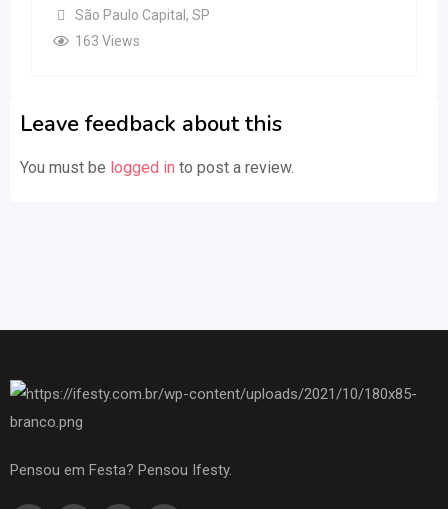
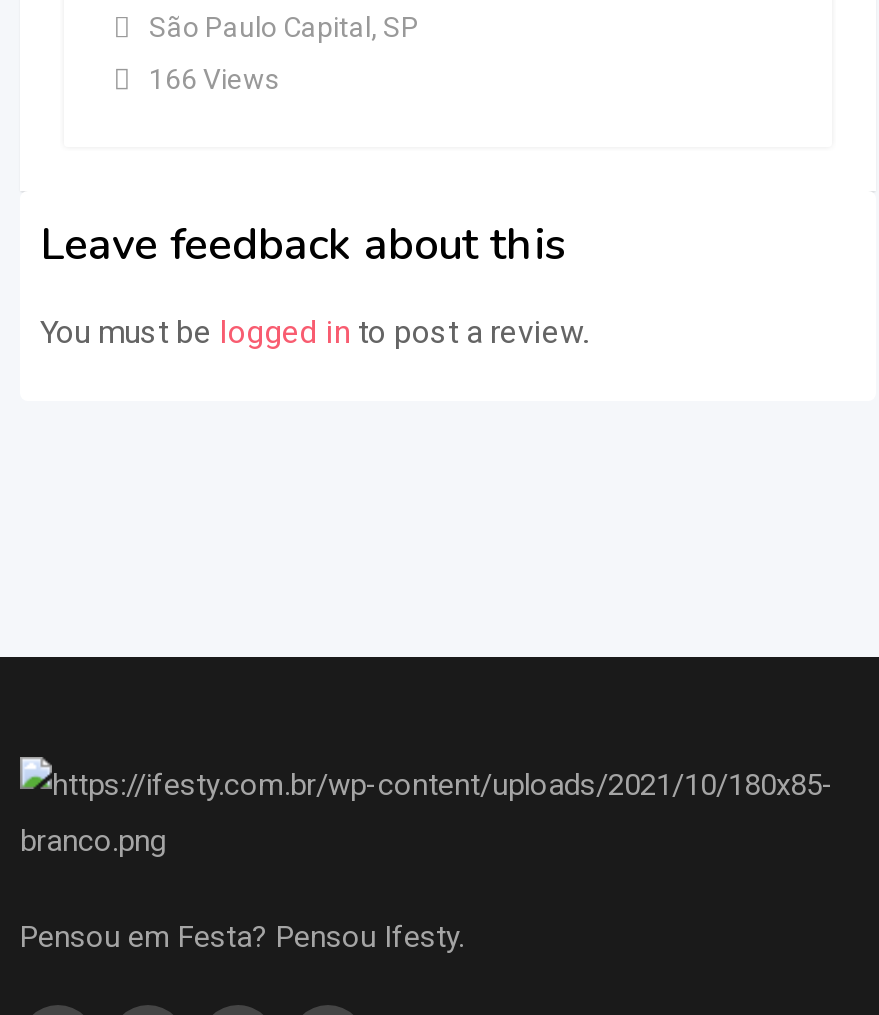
- 163 Views
+ 166 Views
